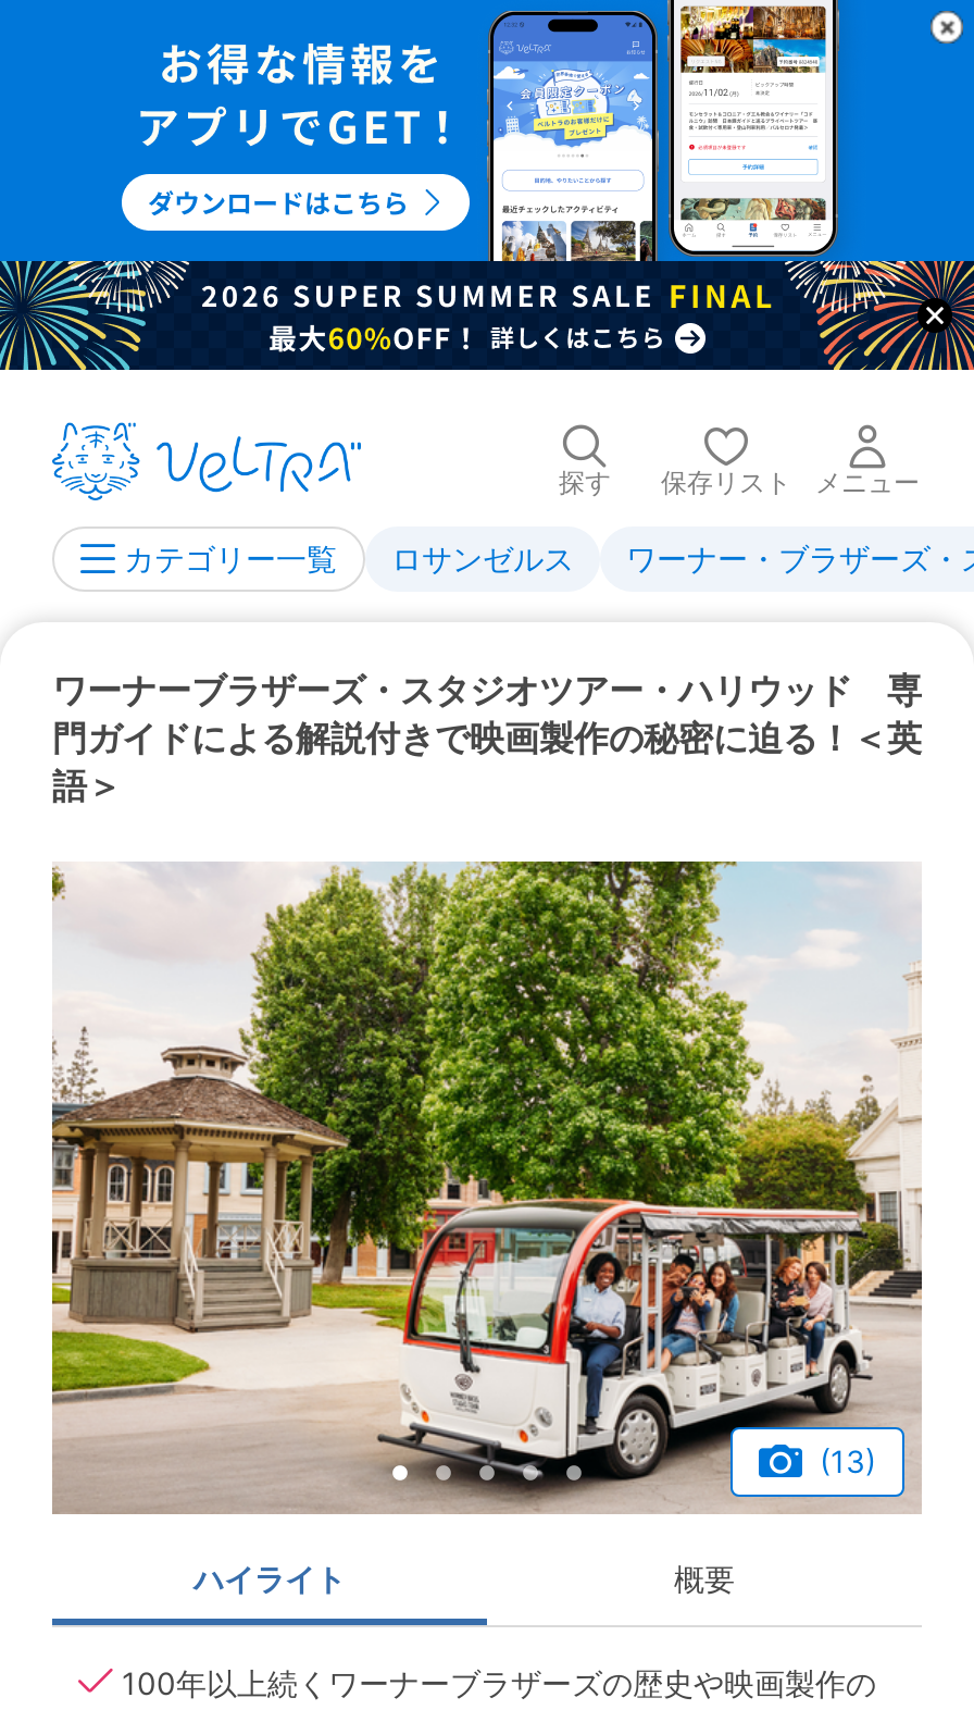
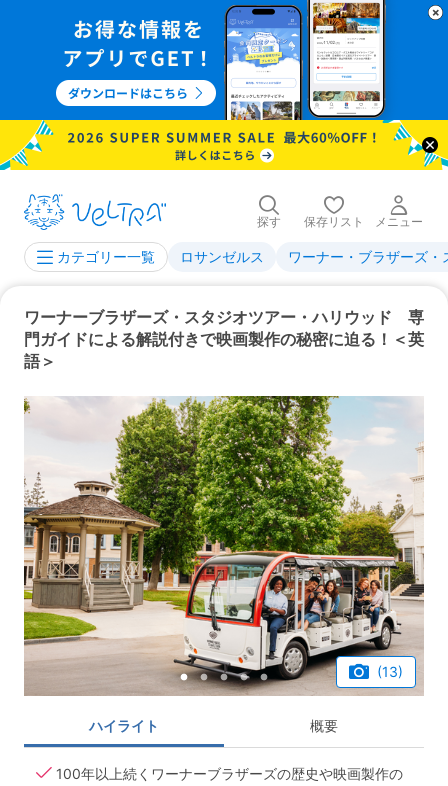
- [image]
+ [image]
